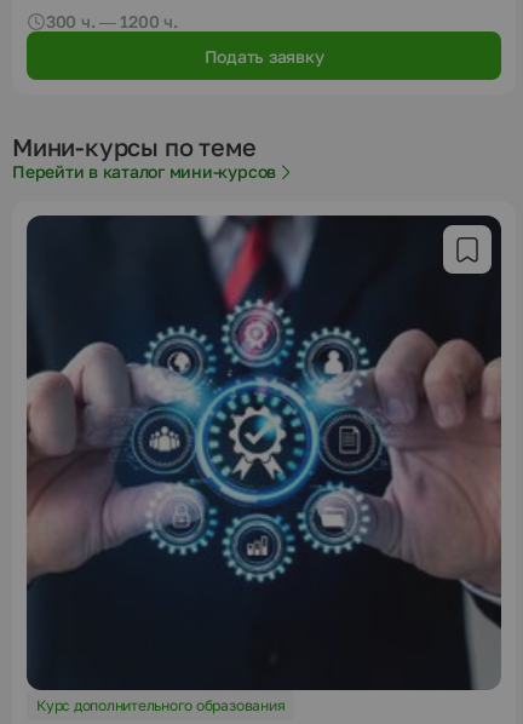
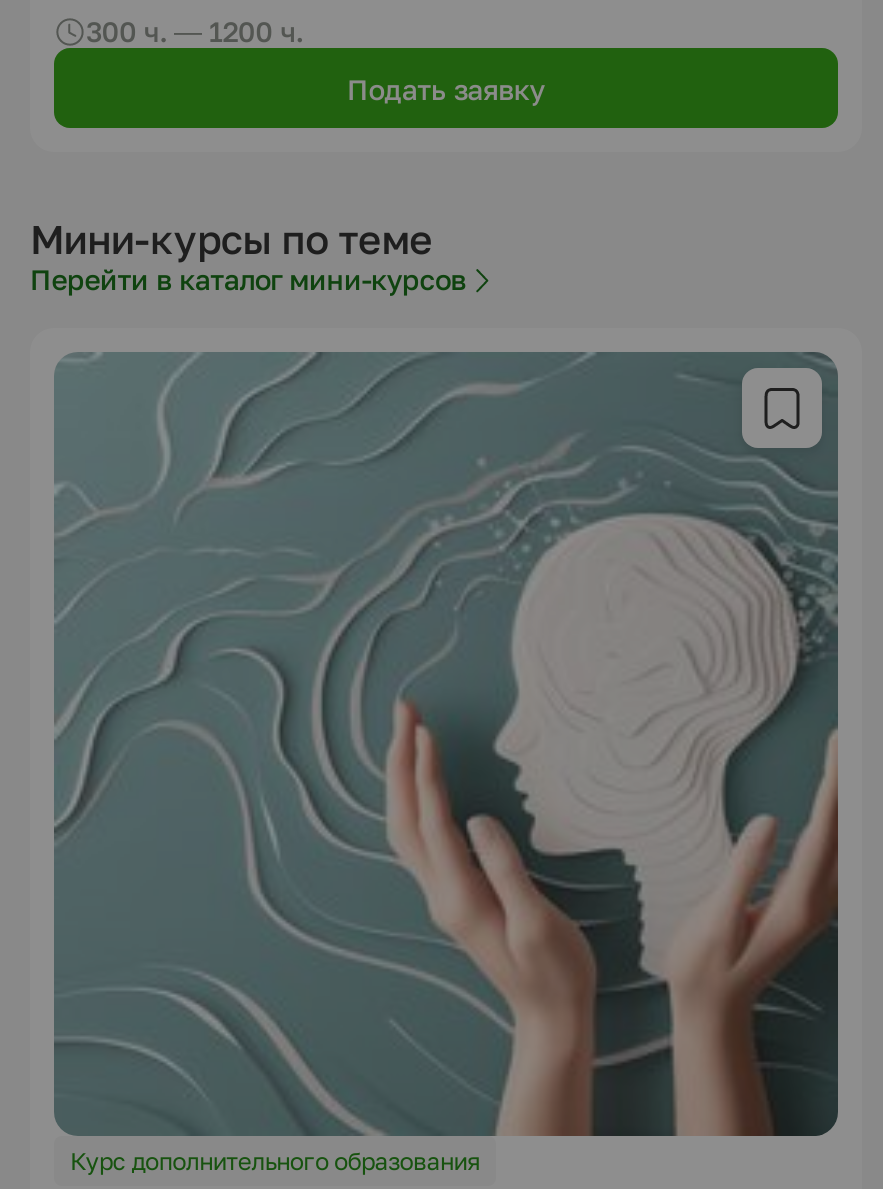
- [image]
+ [image]
